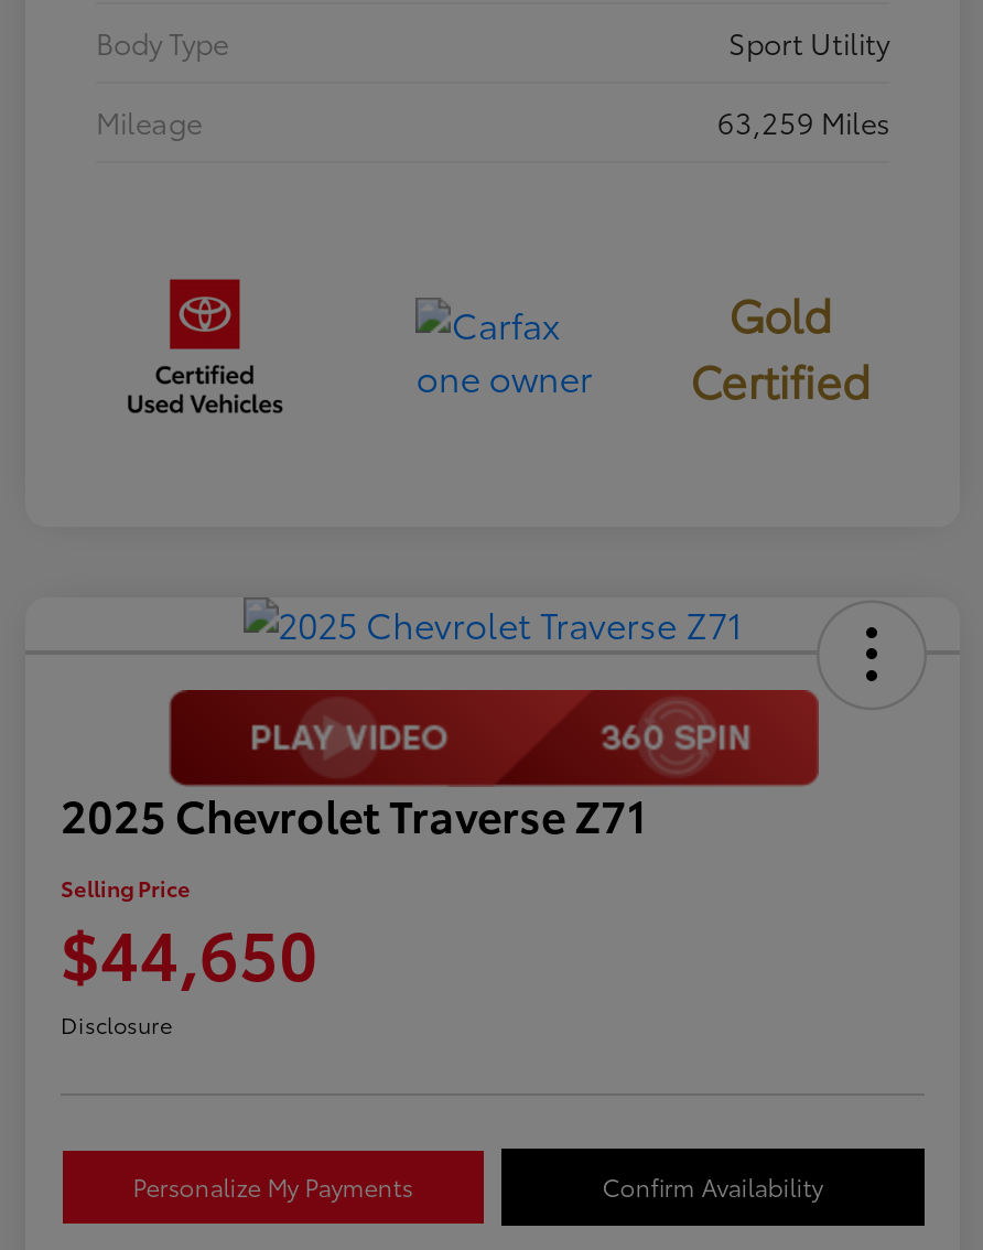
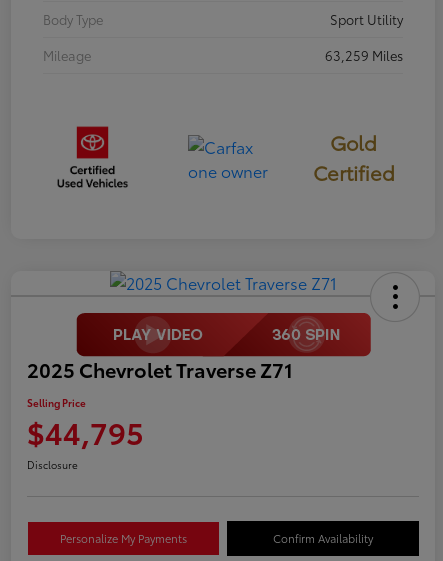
- $44,650
+ $44,795
